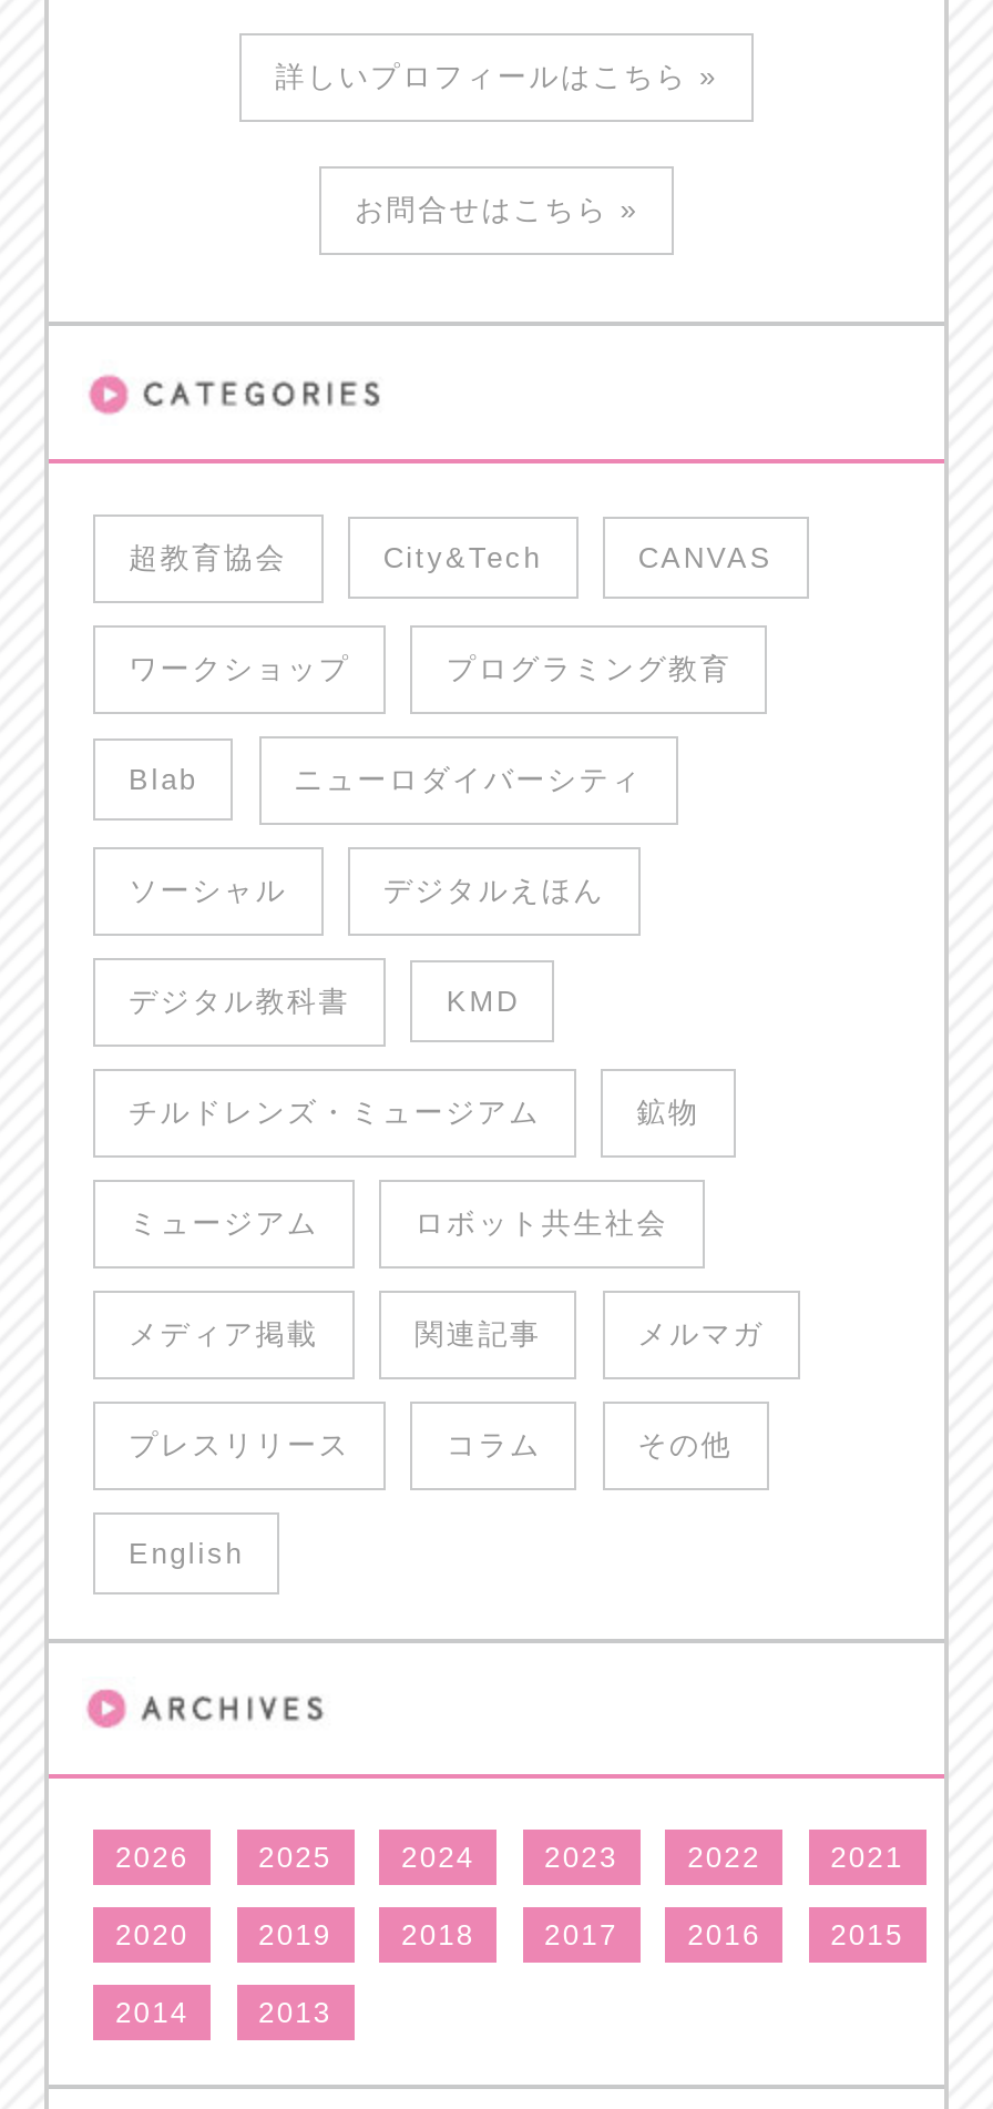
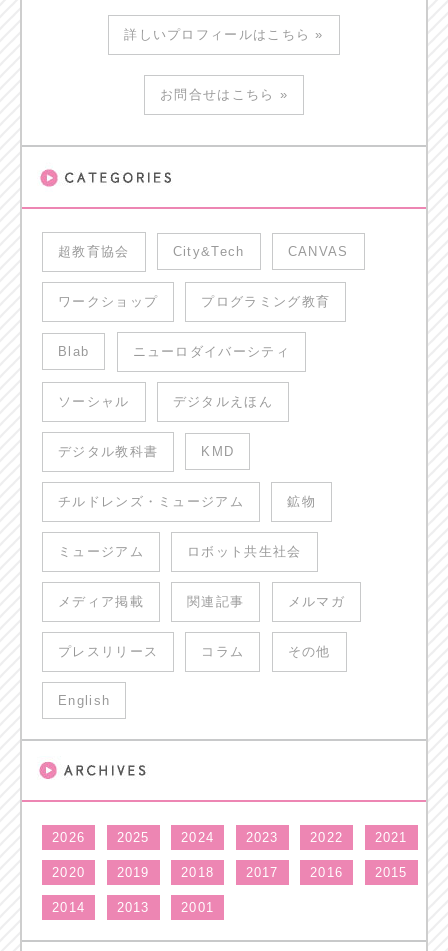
+ 2001
